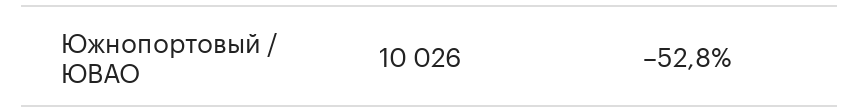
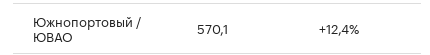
- 10 026
- –52,8%
+ 570,1
+ +12,4%
